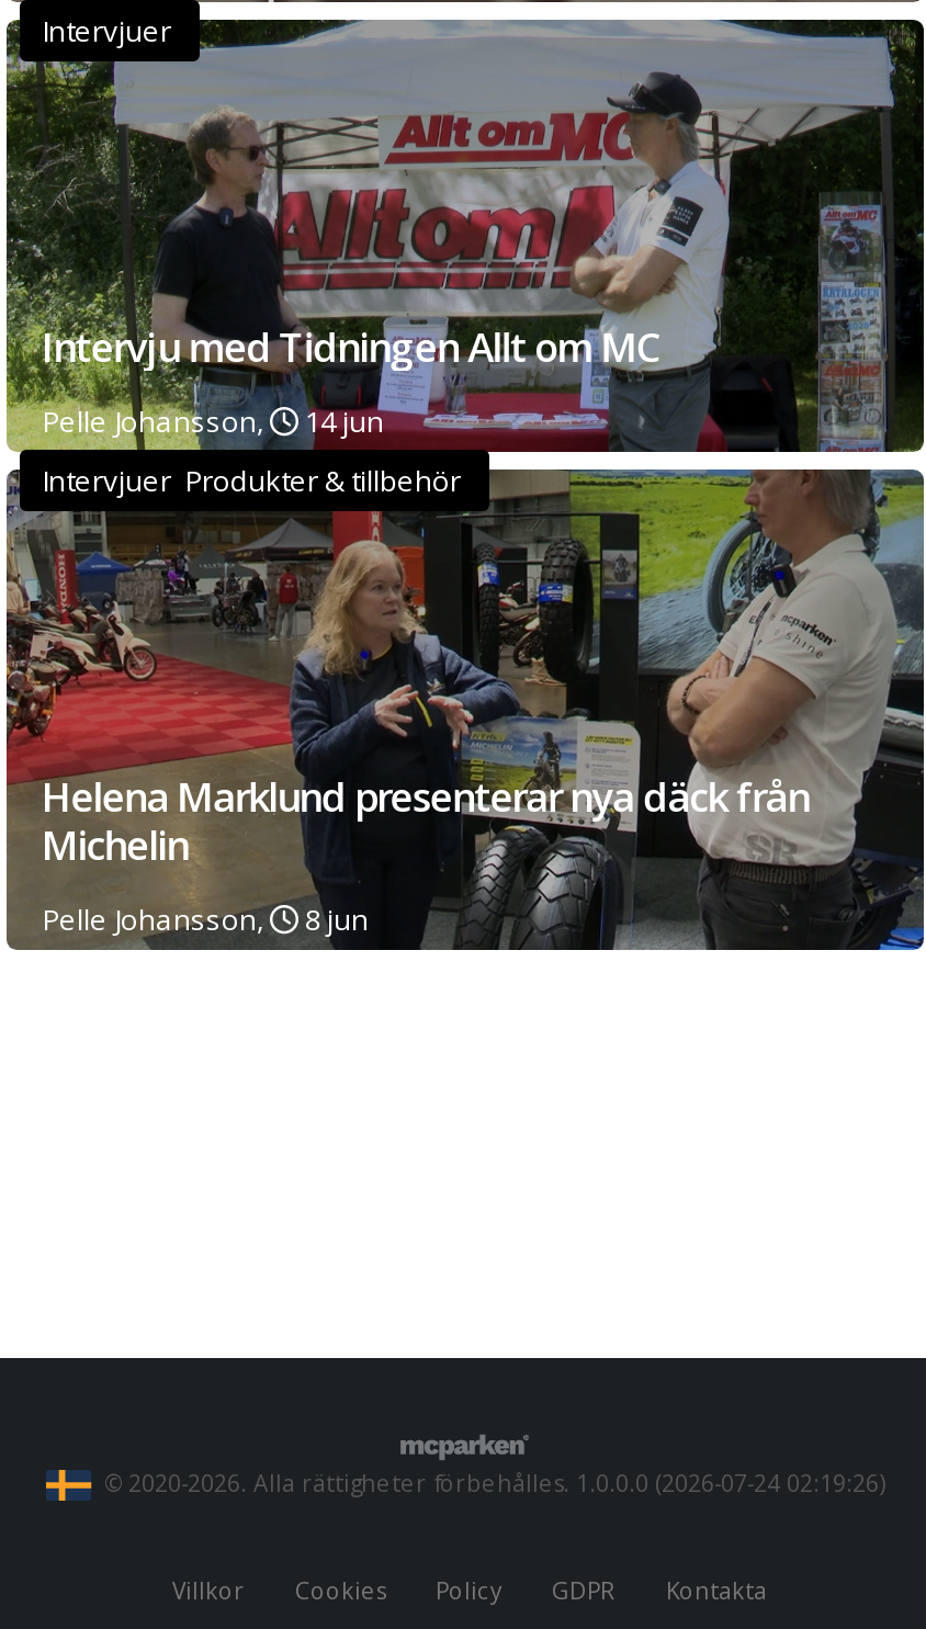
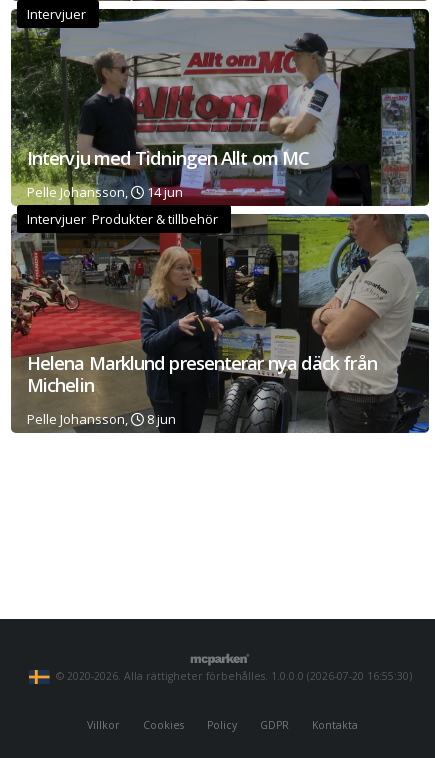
- © 2020-2026. Alla rättigheter förbehålles. 1.0.0.0 (2026-07-24 02:19:26)
+ © 2020-2026. Alla rättigheter förbehålles. 1.0.0.0 (2026-07-20 16:55:30)
